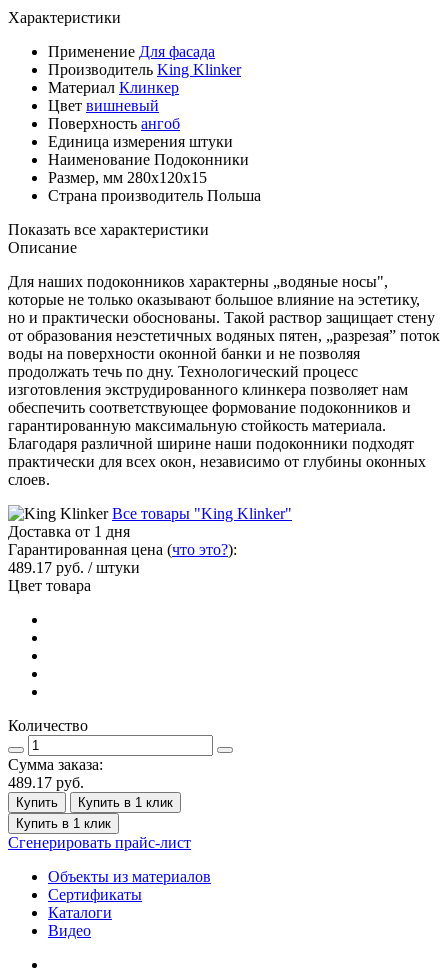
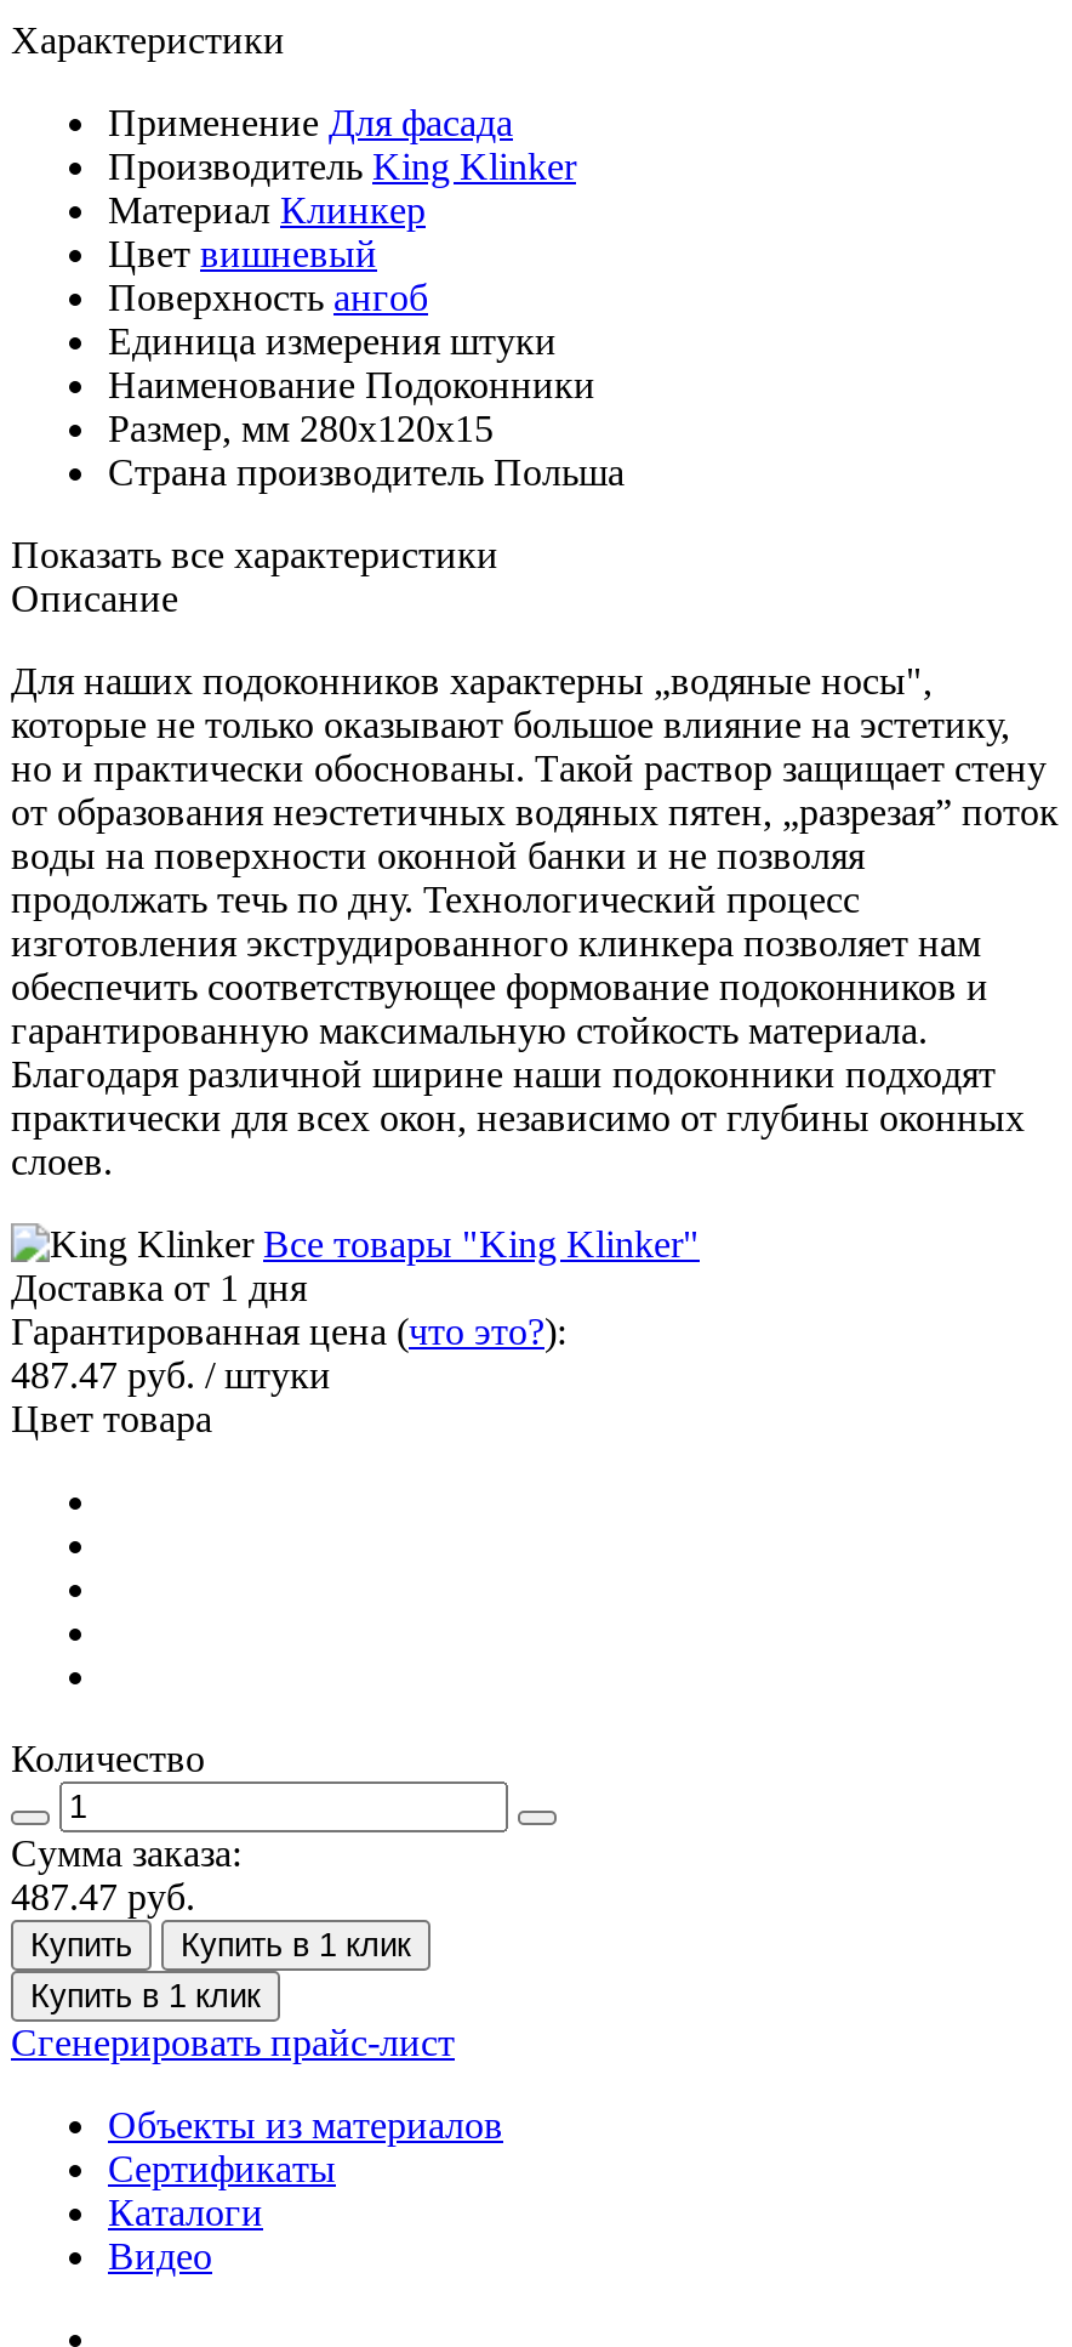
- 489.17 руб. / штуки
+ 487.47 руб. / штуки

- 489.17 руб.
+ 487.47 руб.
